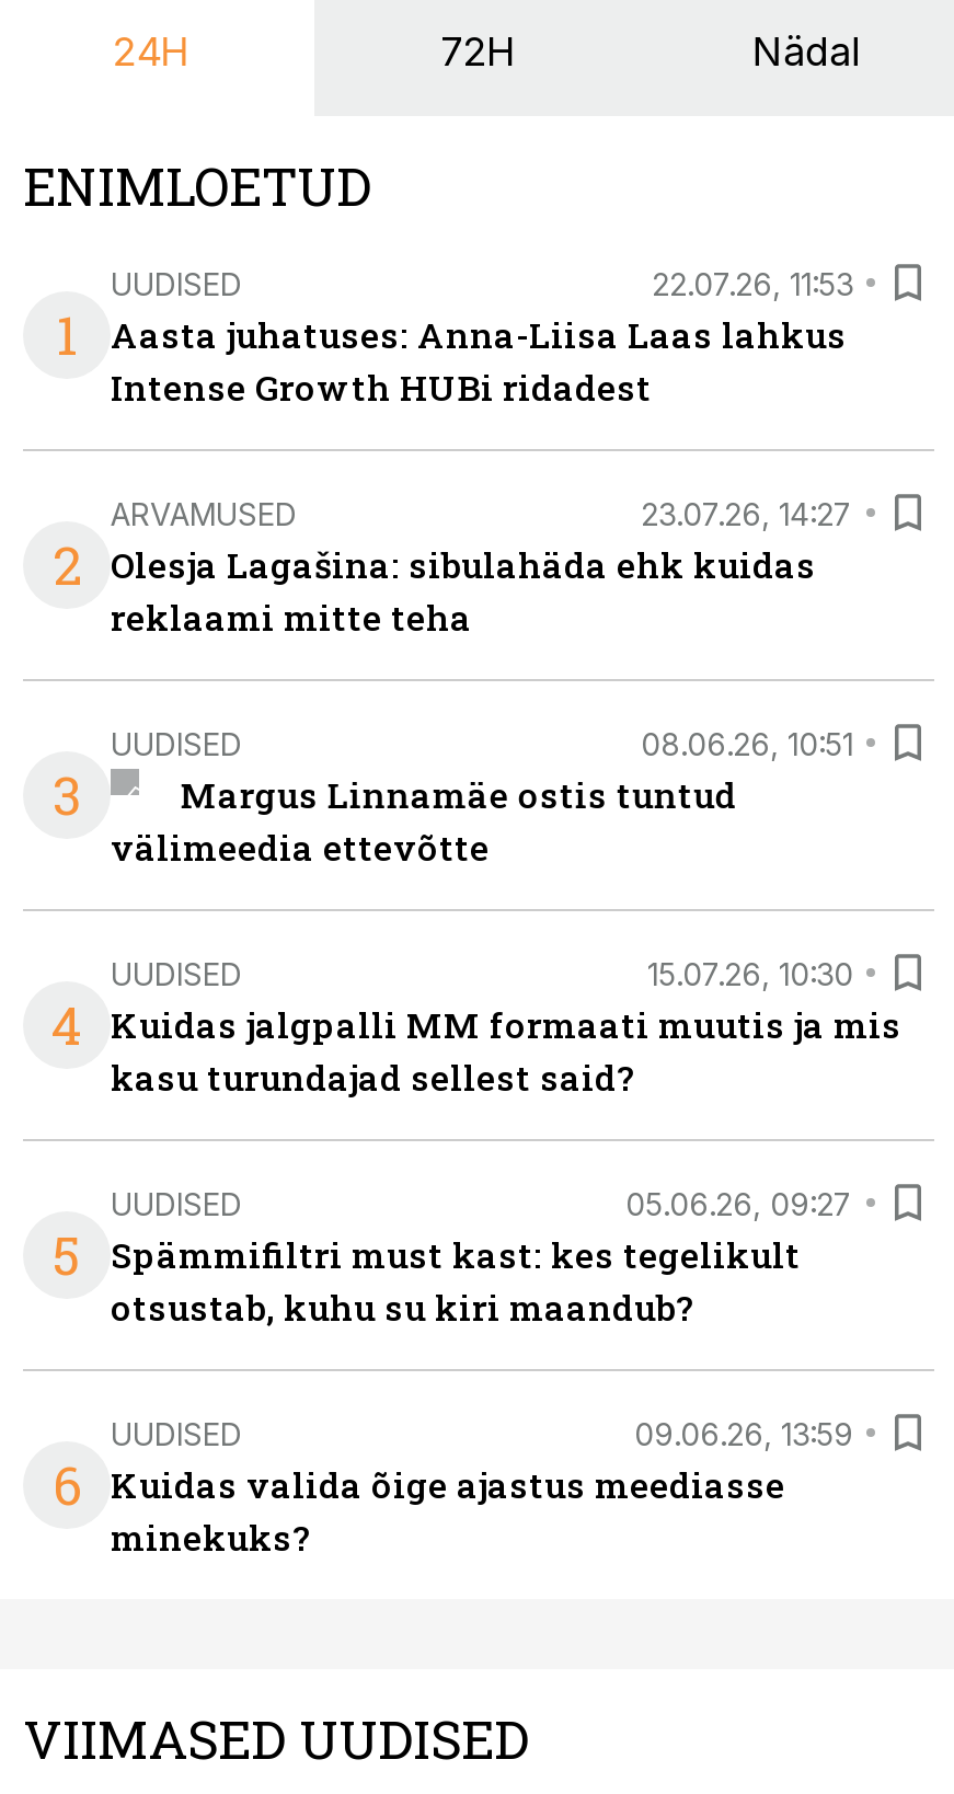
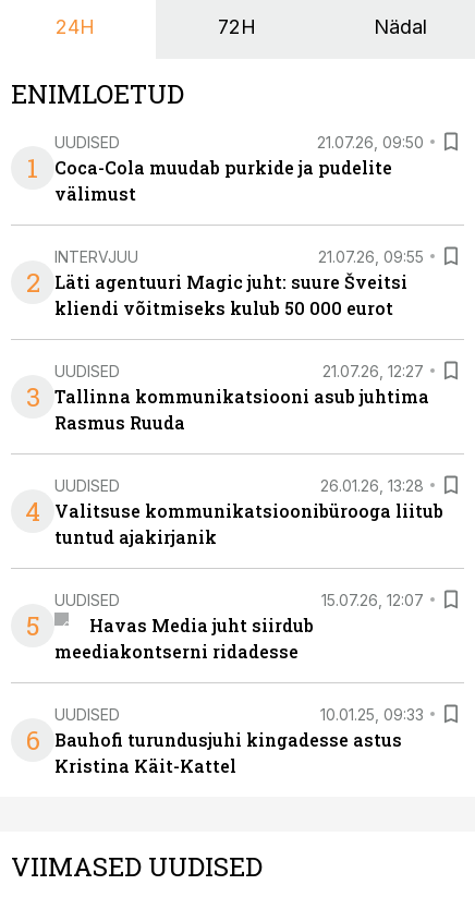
- 22.07.26, 11:53
- Aasta juhatuses: Anna-Liisa Laas lahkus
- Intense Growth HUBi ridadest
+ 21.07.26, 09:50
+ Coca-Cola muudab purkide ja pudelite
+ välimust

- ARVAMUSED
- 23.07.26, 14:27
- Olesja Lagašina: sibulahäda ehk kuidas
- reklaami mitte teha
+ INTERVJUU
+ 21.07.26, 09:55
+ Läti agentuuri Magic juht: suure Šveitsi
+ kliendi võitmiseks kulub 50 000 eurot

- 08.06.26, 10:51
- Margus Linnamäe ostis tuntud
- välimeedia ettevõtte
+ 21.07.26, 12:27
+ Tallinna kommunikatsiooni asub juhtima
+ Rasmus Ruuda

- 15.07.26, 10:30
- Kuidas jalgpalli MM formaati muutis ja mis
- kasu turundajad sellest said?
+ 26.01.26, 13:28
+ Valitsuse kommunikatsioonibürooga liitub
+ tuntud ajakirjanik

- 05.06.26, 09:27
- Spämmifiltri must kast: kes tegelikult
- otsustab, kuhu su kiri maandub?
+ 15.07.26, 12:07
+ Havas Media juht siirdub
+ meediakontserni ridadesse

- 09.06.26, 13:59
- Kuidas valida õige ajastus meediasse
- minekuks?
+ 10.01.25, 09:33
+ Bauhofi turundusjuhi kingadesse astus
+ Kristina Käit-Kattel
